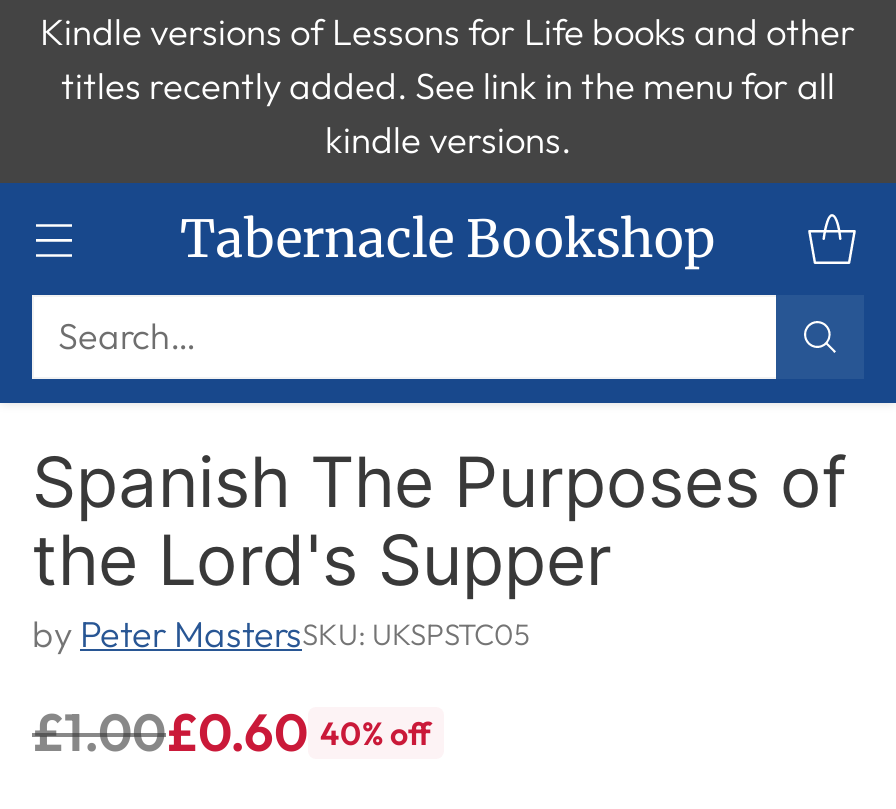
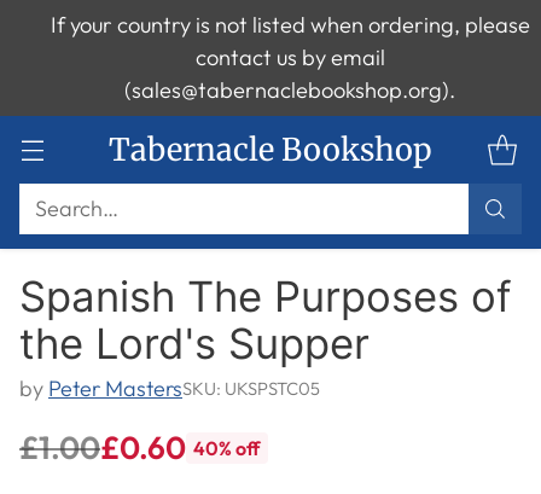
- Kindle versions of Lessons for Life books and other
- titles recently added. See link in the menu for all
- kindle versions.
+ If your country is not listed when ordering, please
+ contact us by email
+ (sales@tabernaclebookshop.org).
